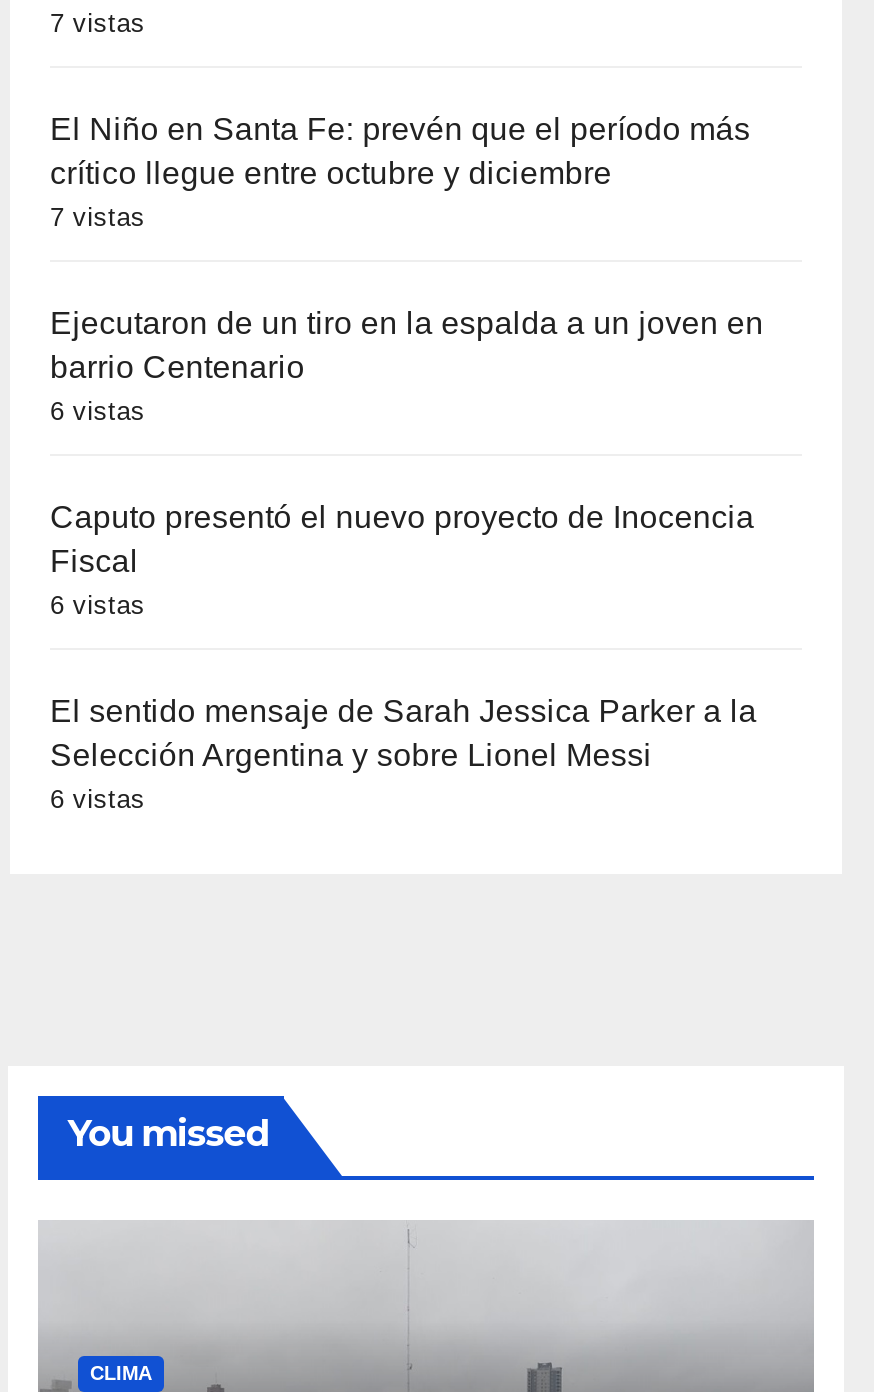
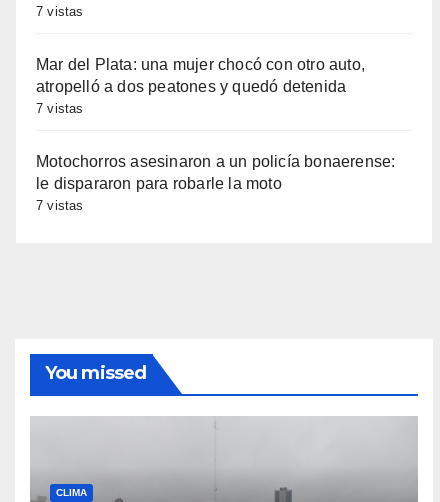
- El Niño en Santa Fe: prevén que el período más
- crítico llegue entre octubre y diciembre
+ Mar del Plata: una mujer chocó con otro auto,
+ atropelló a dos peatones y quedó detenida

- Ejecutaron de un tiro en la espalda a un joven en
- barrio Centenario
- 6 vistas
- Caputo presentó el nuevo proyecto de Inocencia
- Fiscal
- 6 vistas
- El sentido mensaje de Sarah Jessica Parker a la
- Selección Argentina y sobre Lionel Messi
- 6 vistas
+ Motochorros asesinaron a un policía bonaerense:
+ le dispararon para robarle la moto
+ 7 vistas
